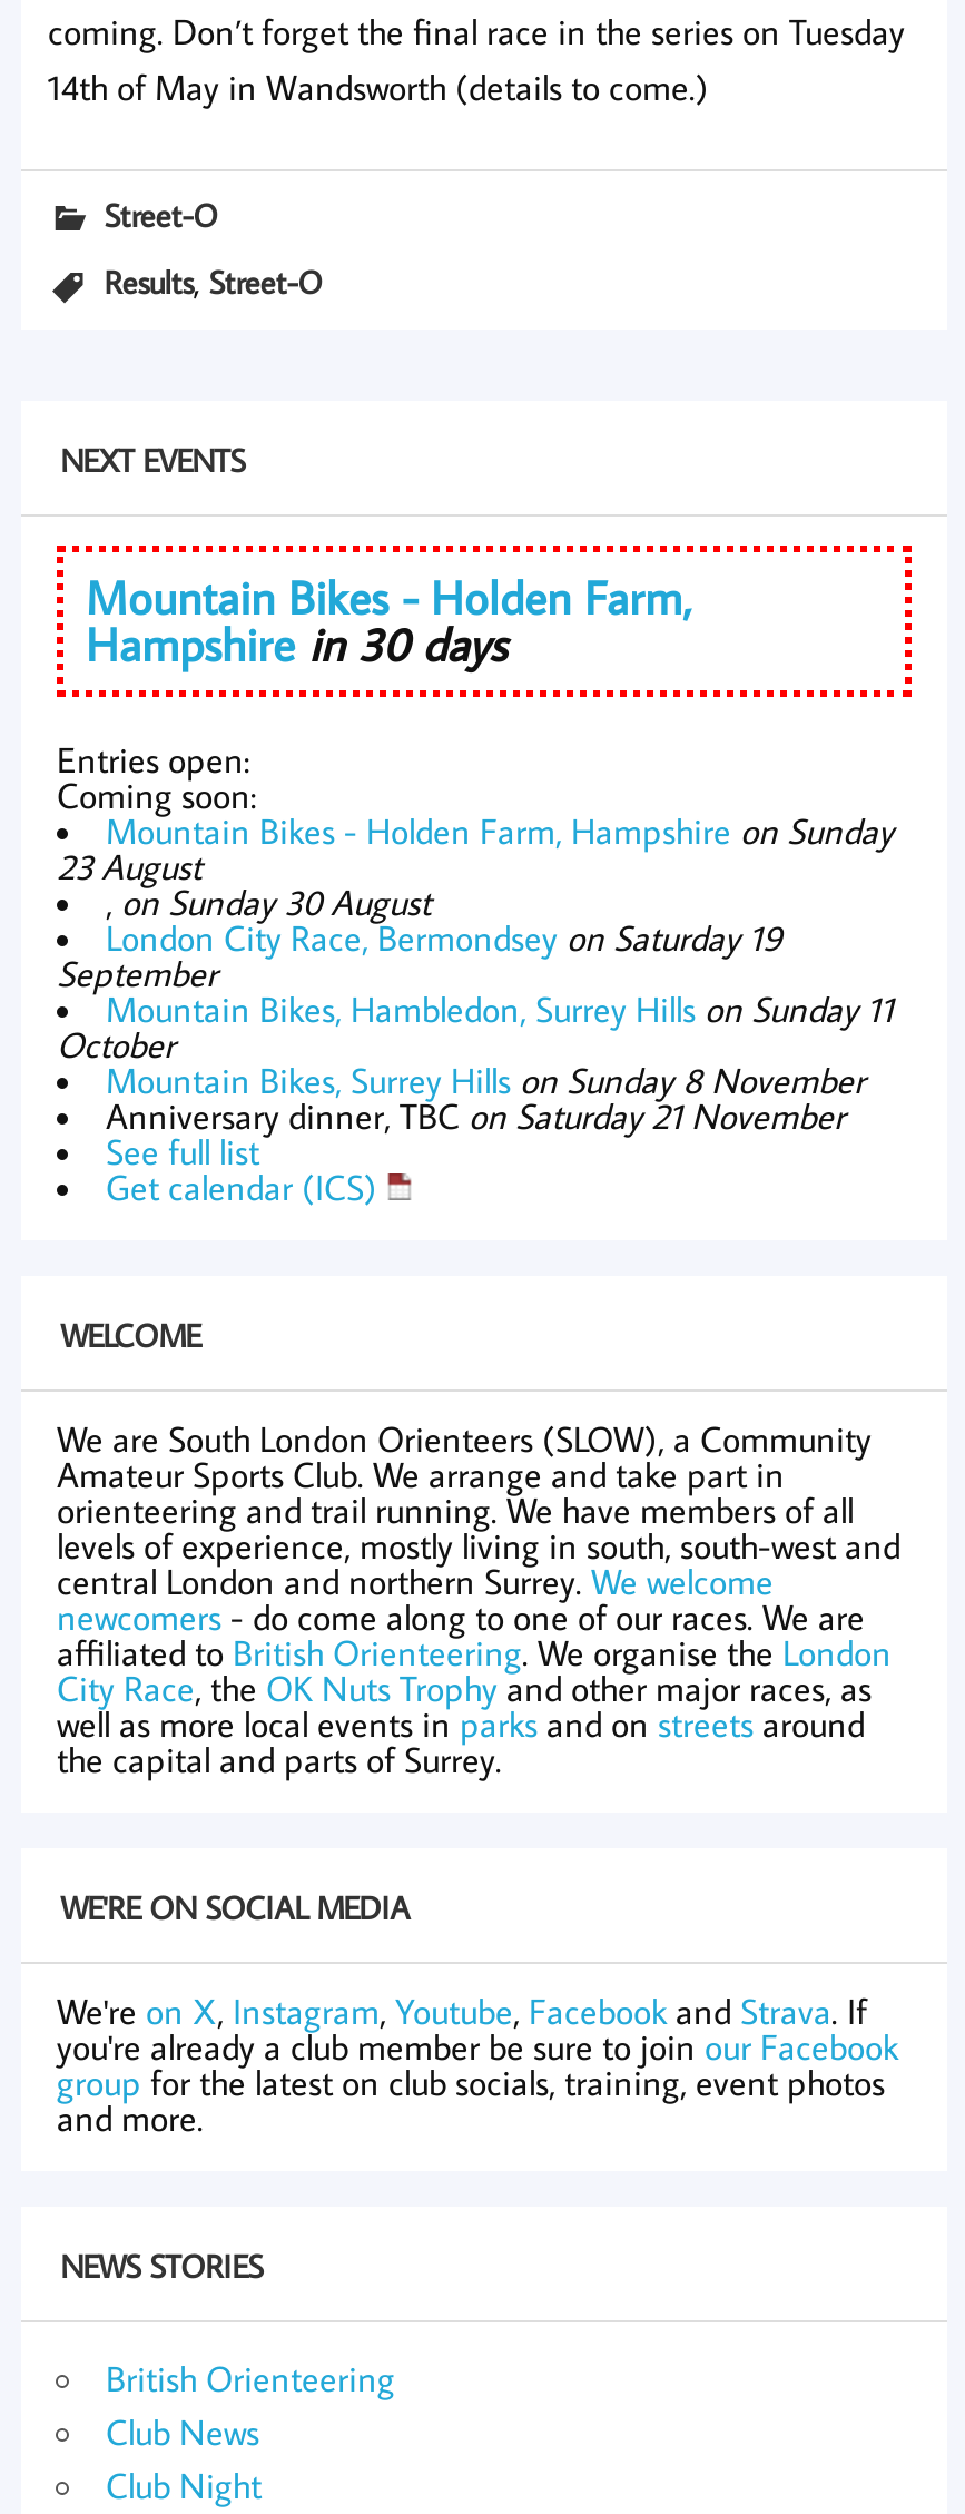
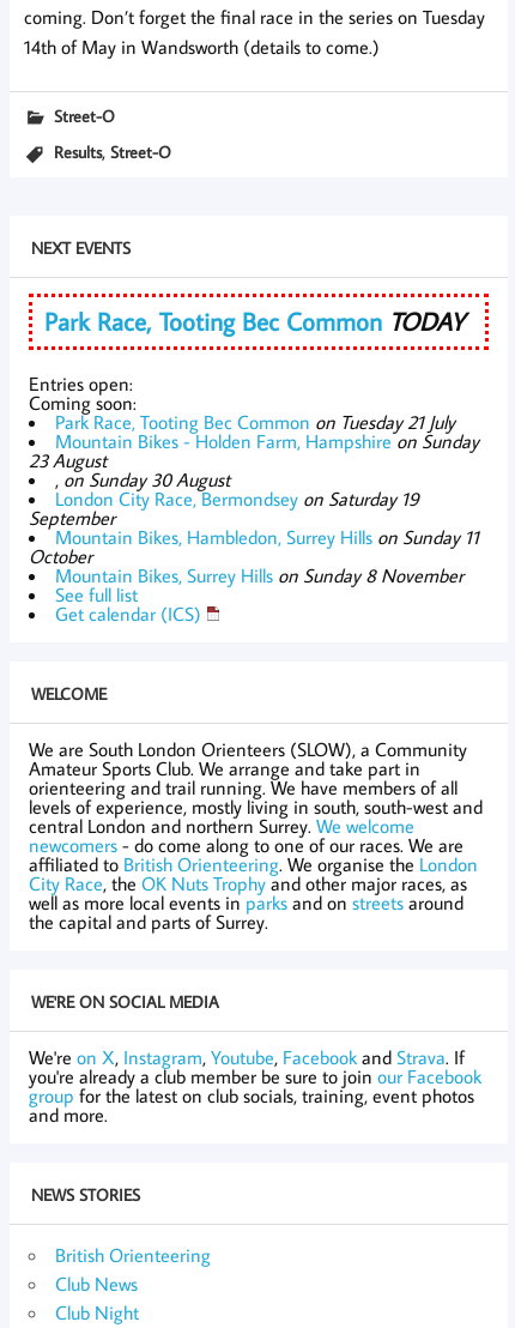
- Mountain Bikes - Holden Farm,
- Hampshire in 30 days
+ Park Race, Tooting Bec Common TODAY

+ Park Race, Tooting Bec Common on Tuesday 21 July

- Anniversary dinner, TBC on Saturday 21 November
